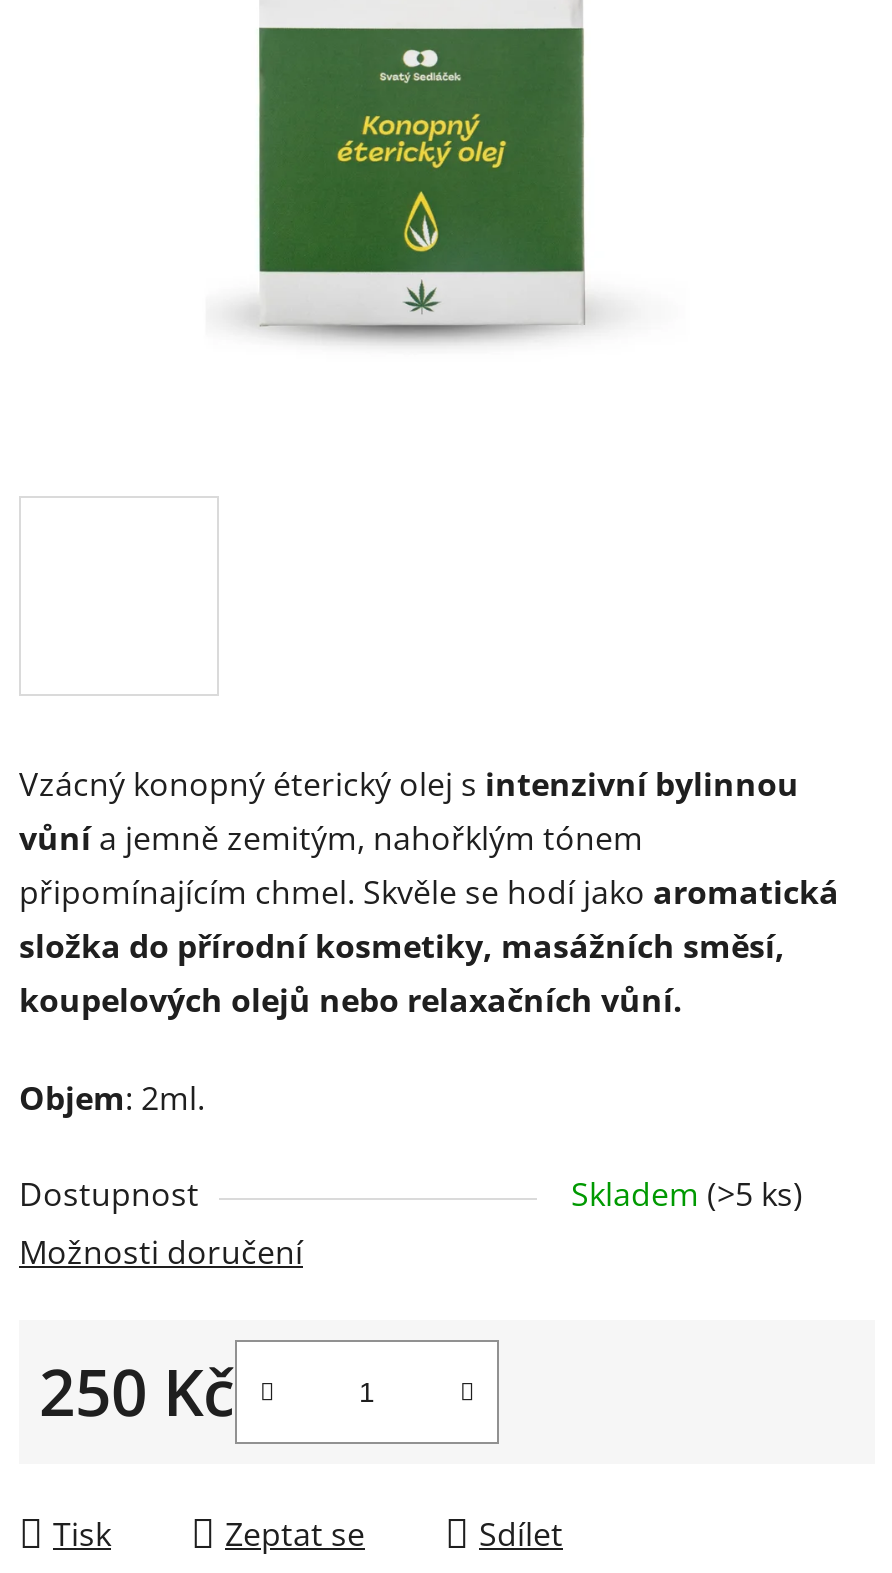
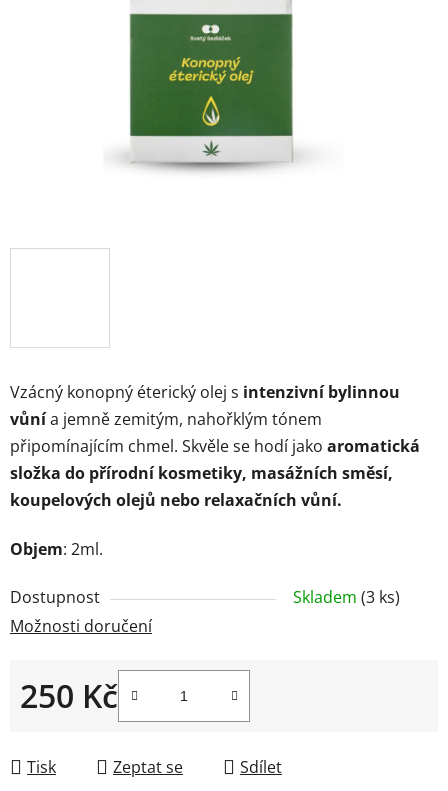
- Skladem (>5 ks)
+ Skladem (3 ks)
